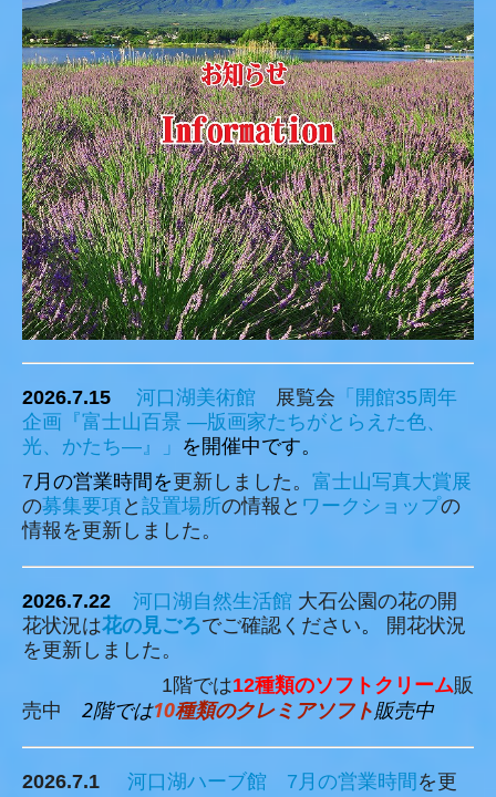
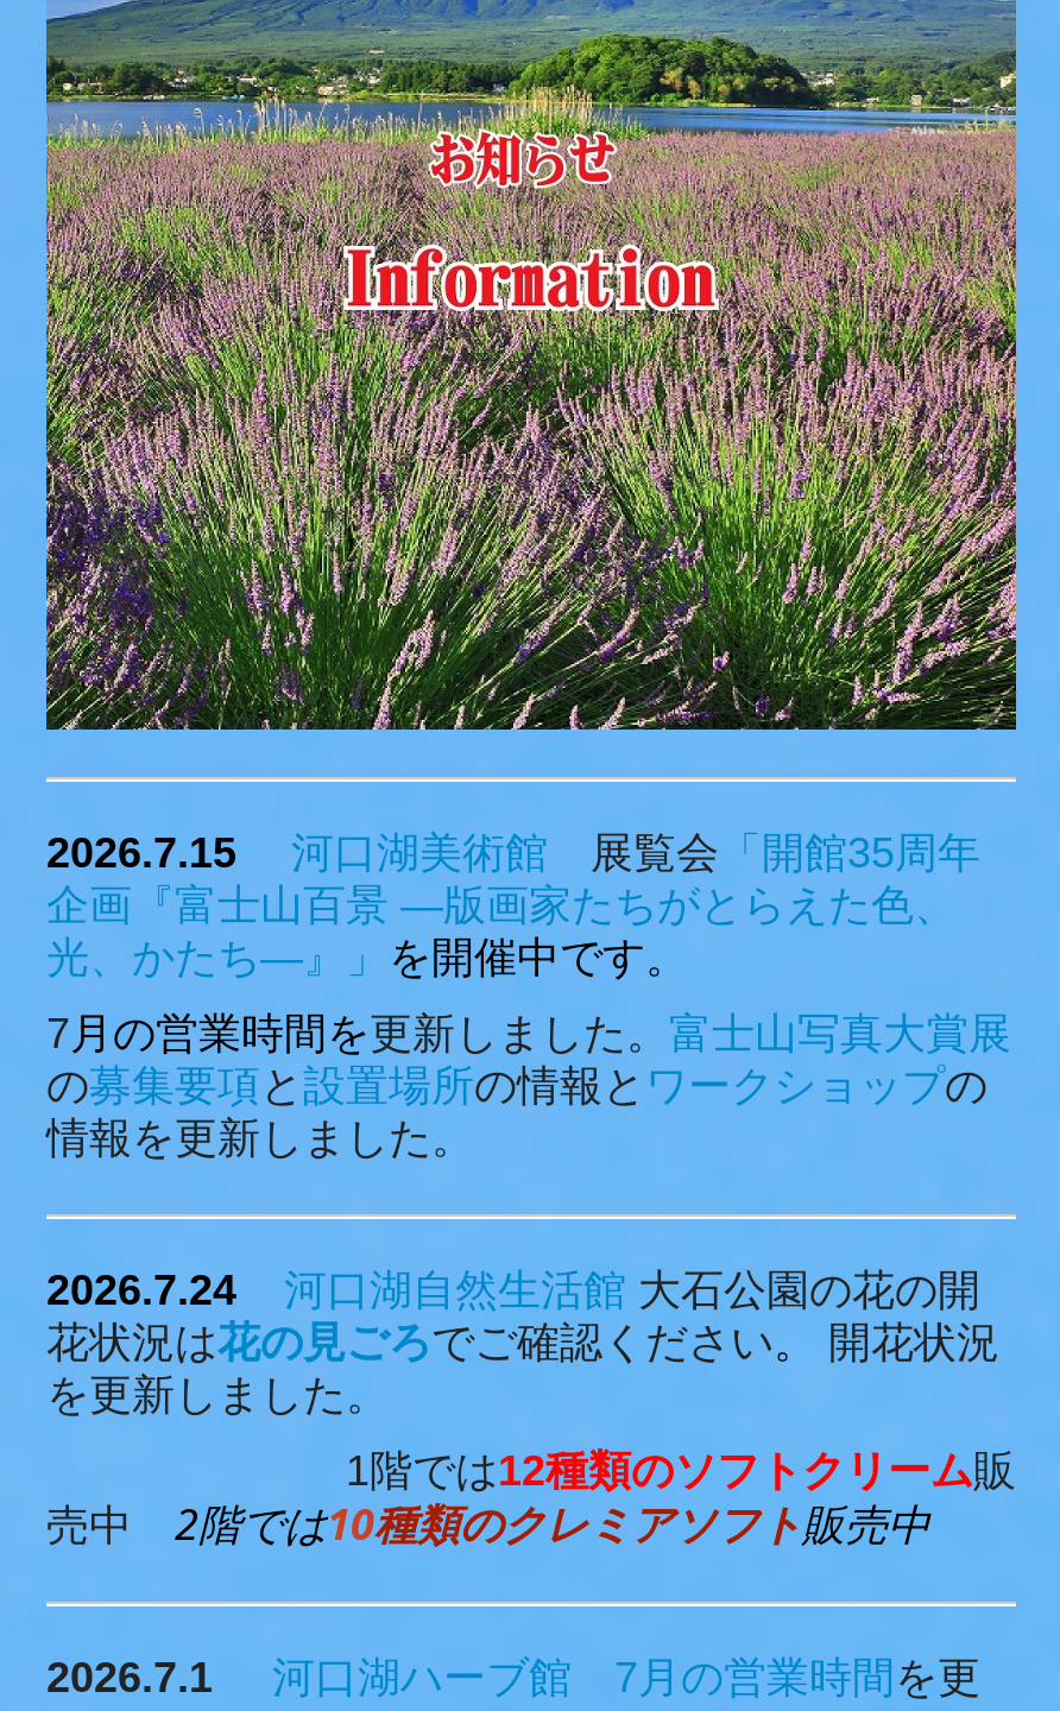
- 2026.7.22 河口湖自然生活館 大石公園の花の開
+ 2026.7.24 河口湖自然生活館 大石公園の花の開
